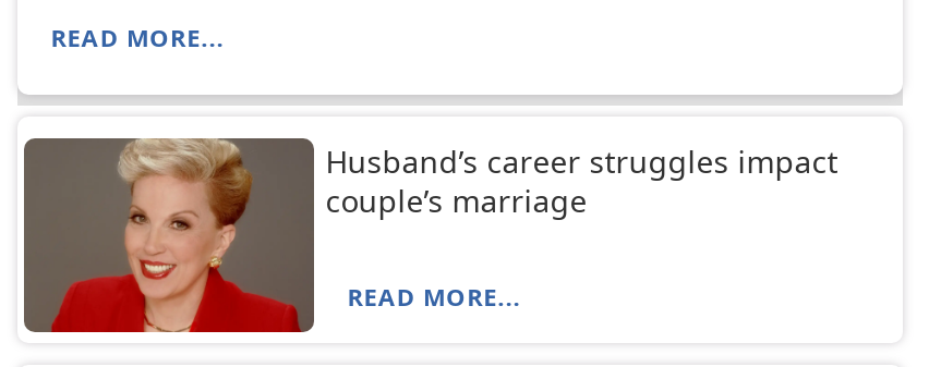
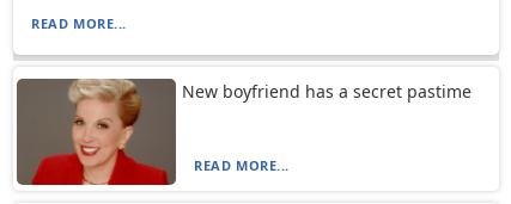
- Husband’s career struggles impact
- couple’s marriage
+ New boyfriend has a secret pastime
